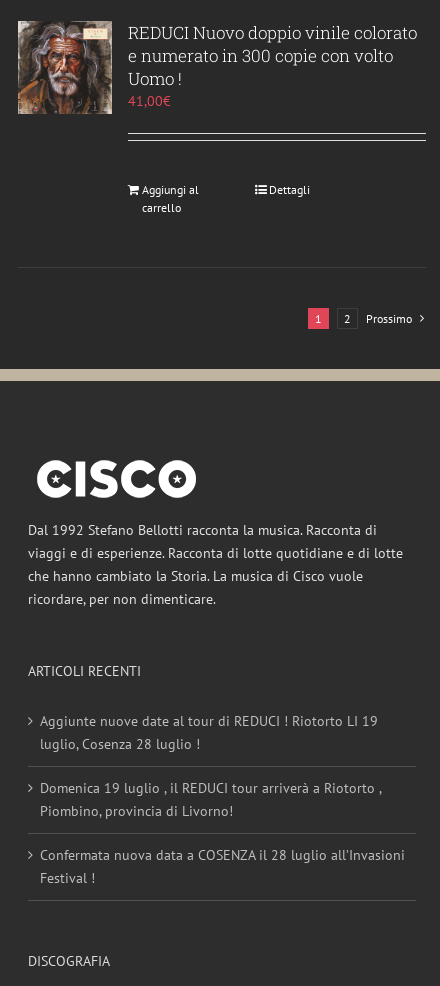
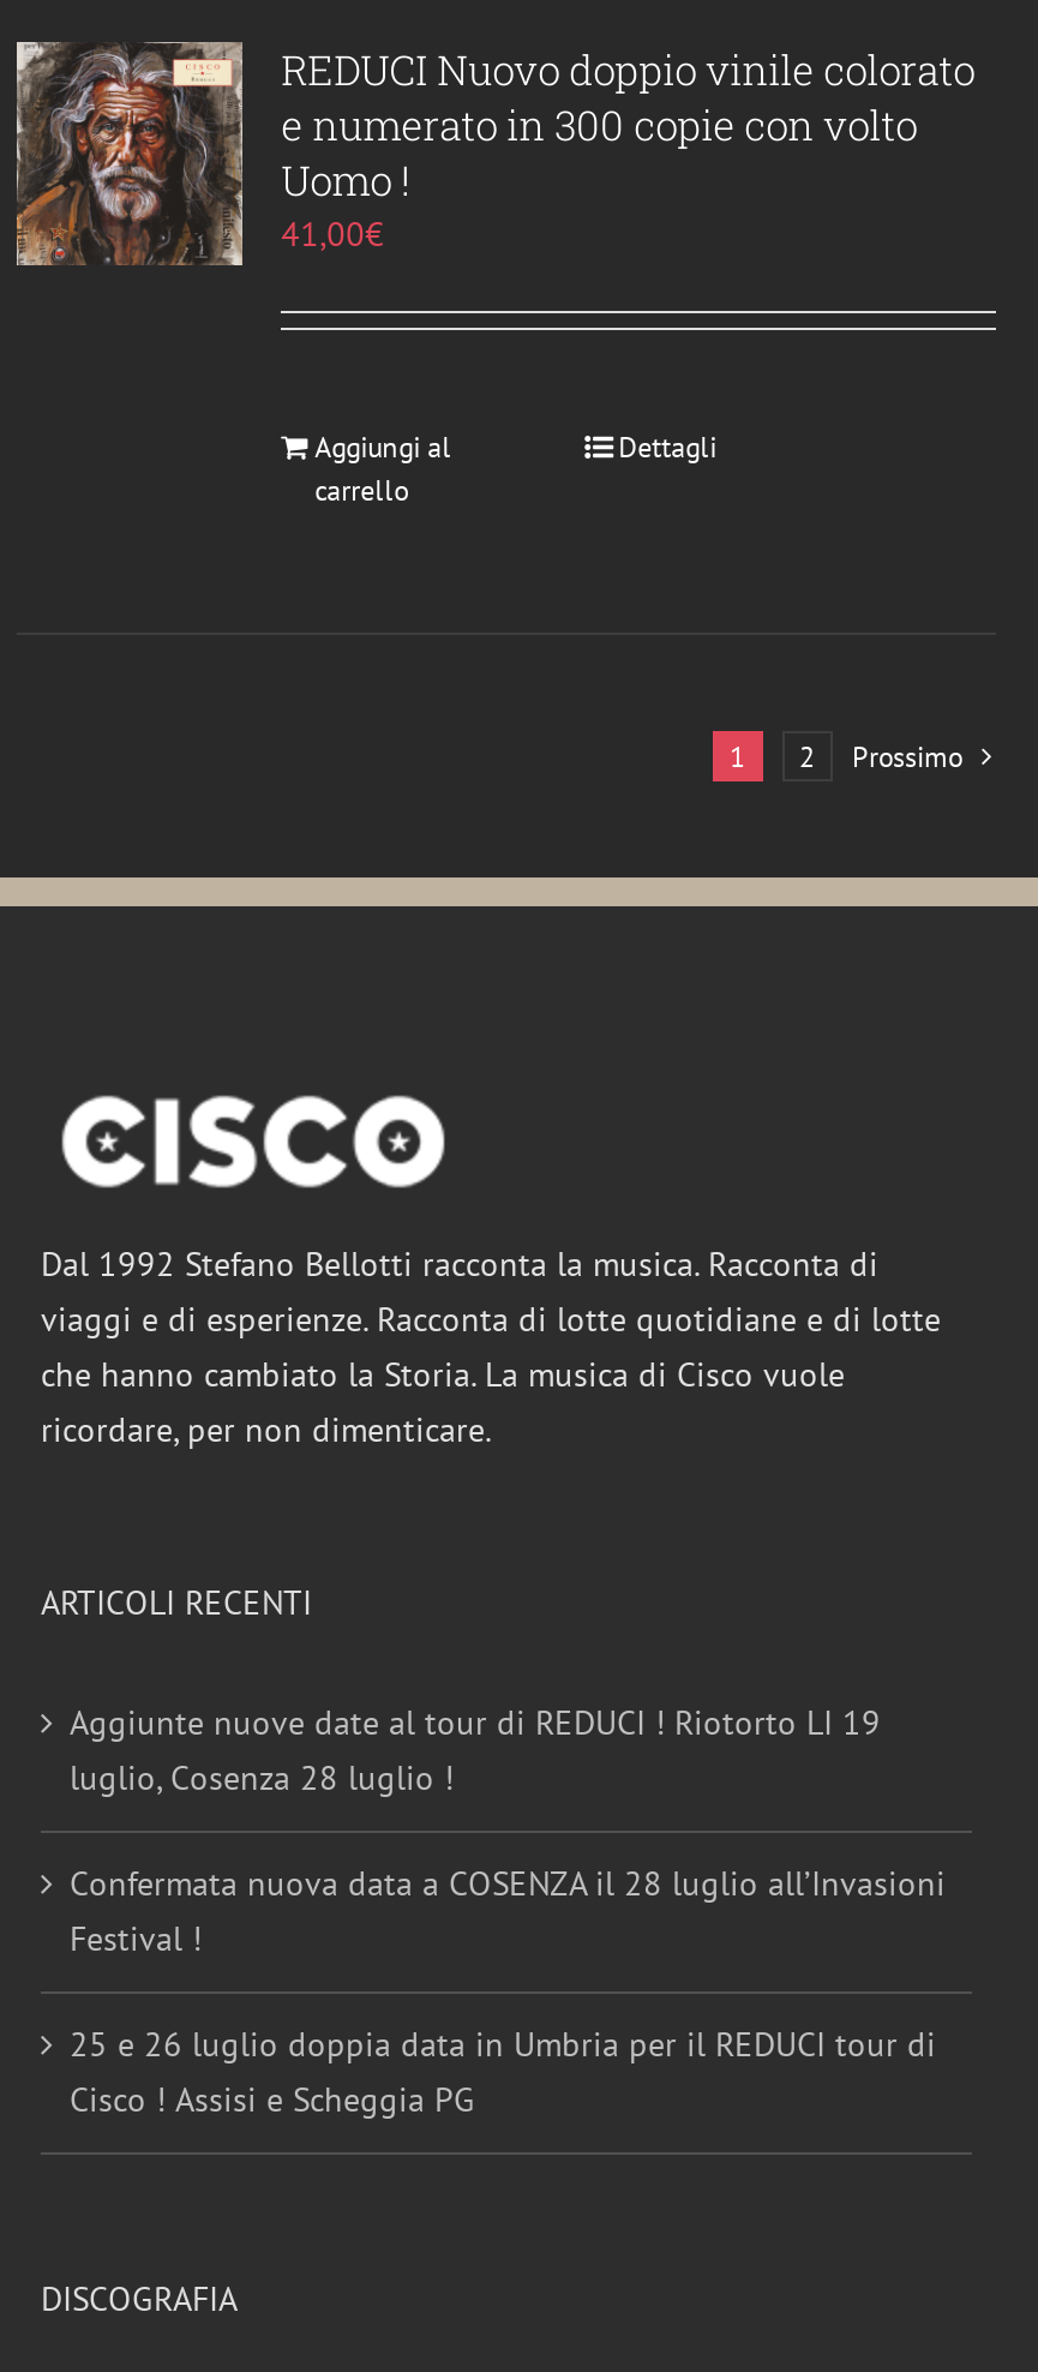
- Domenica 19 luglio , il REDUCI tour arriverà a Riotorto ,
- Piombino, provincia di Livorno!

moved up: Confermata nuova data a COSENZA il 28 luglio all’Invasioni | Festival !

+ 25 e 26 luglio doppia data in Umbria per il REDUCI tour di
+ Cisco ! Assisi e Scheggia PG
